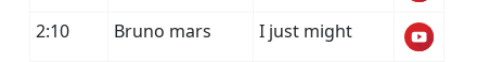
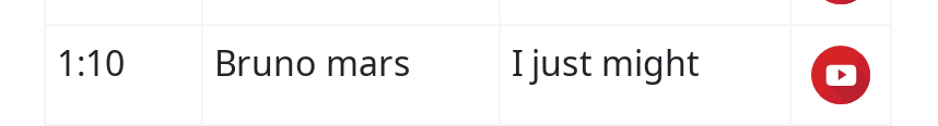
- 2:10
+ 1:10
